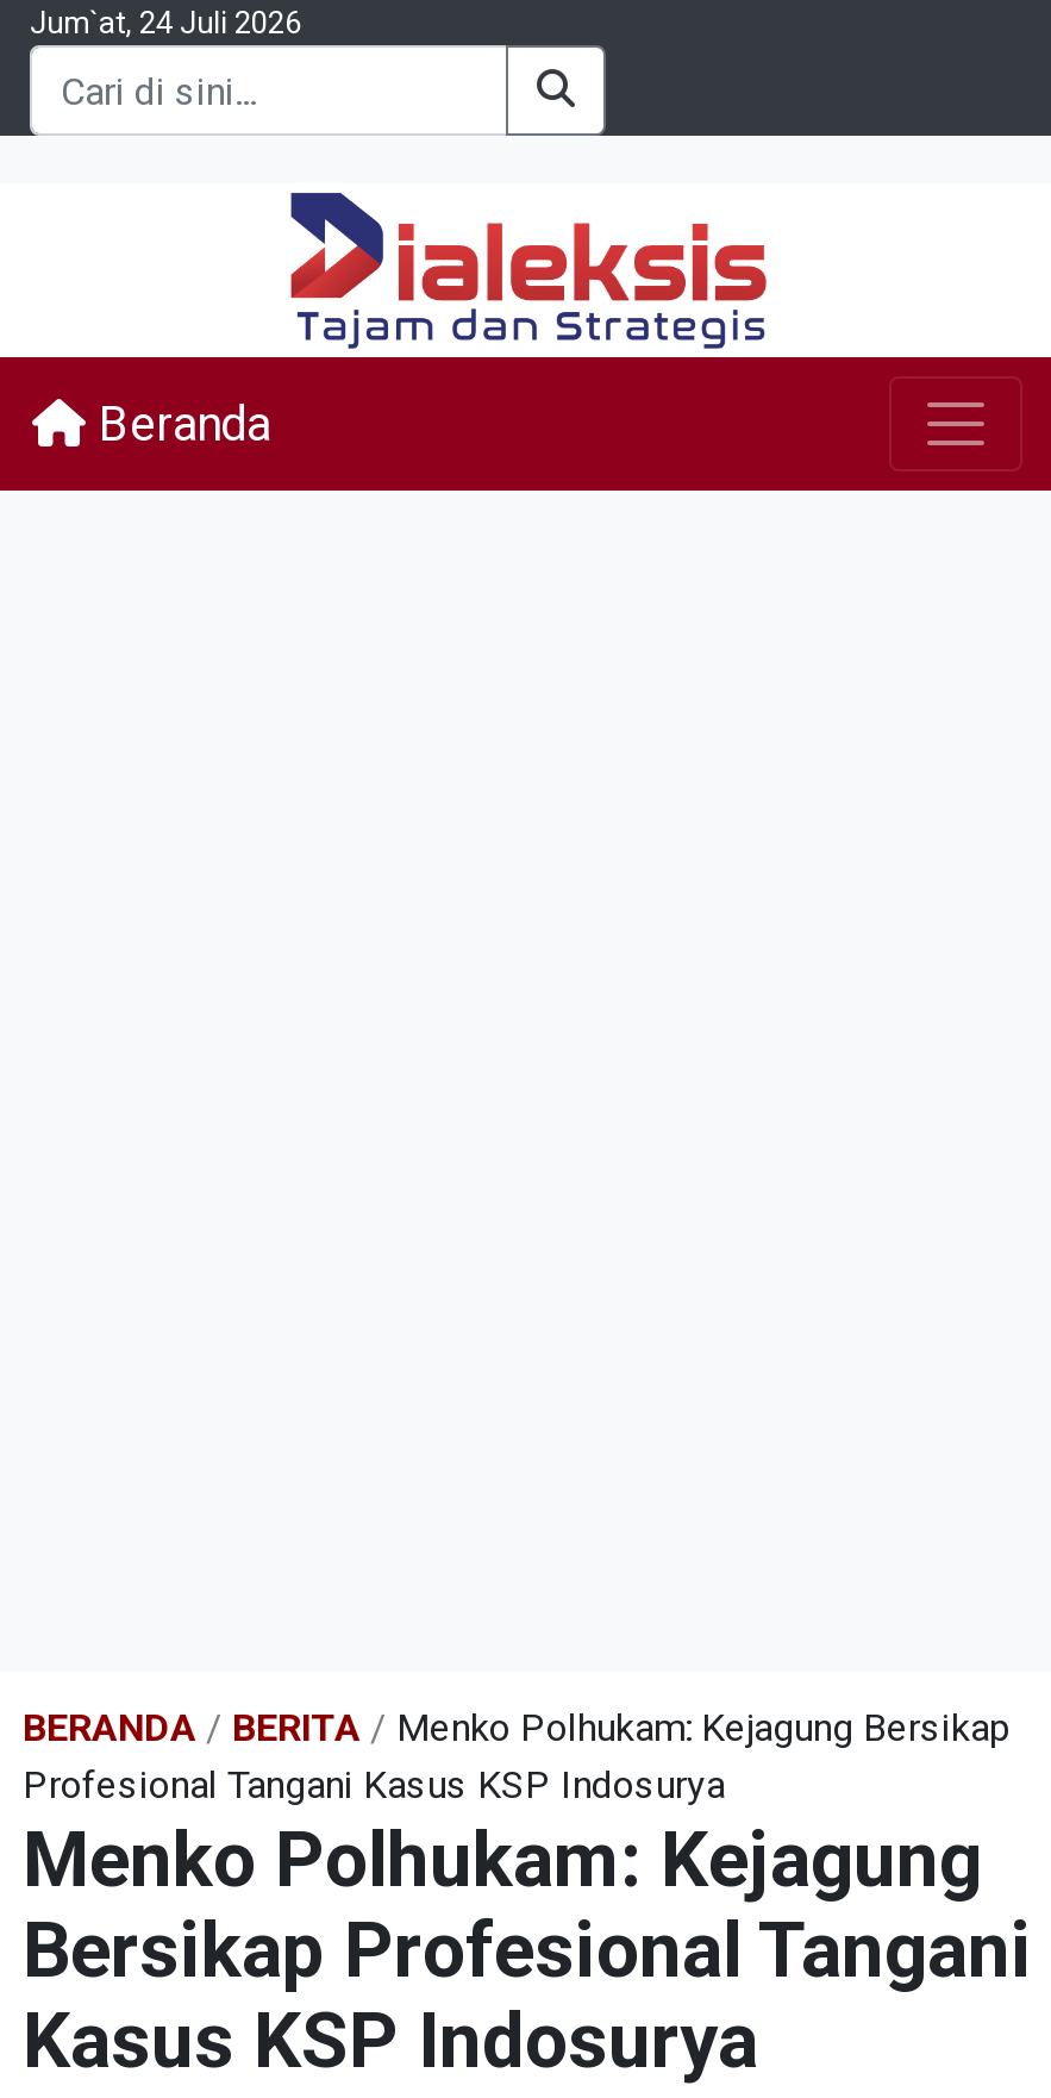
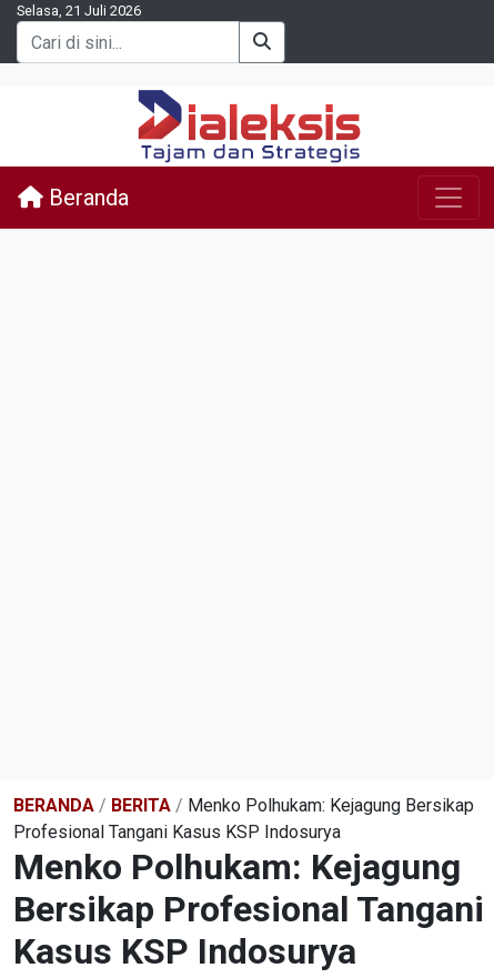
- Jum`at, 24 Juli 2026
+ Selasa, 21 Juli 2026
